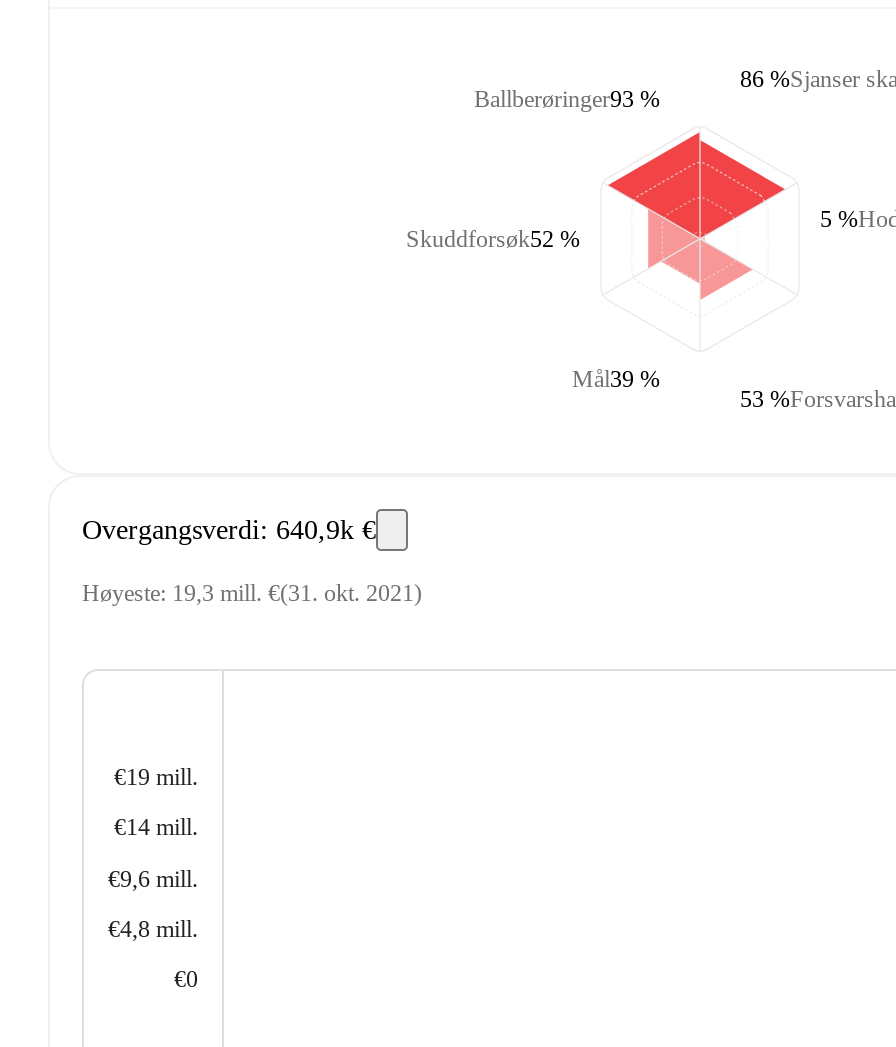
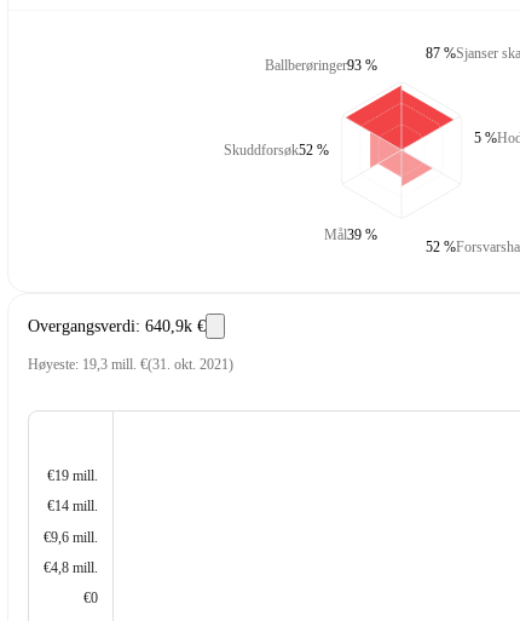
- 86 %
+ 87 %

- 53 %
+ 52 %
